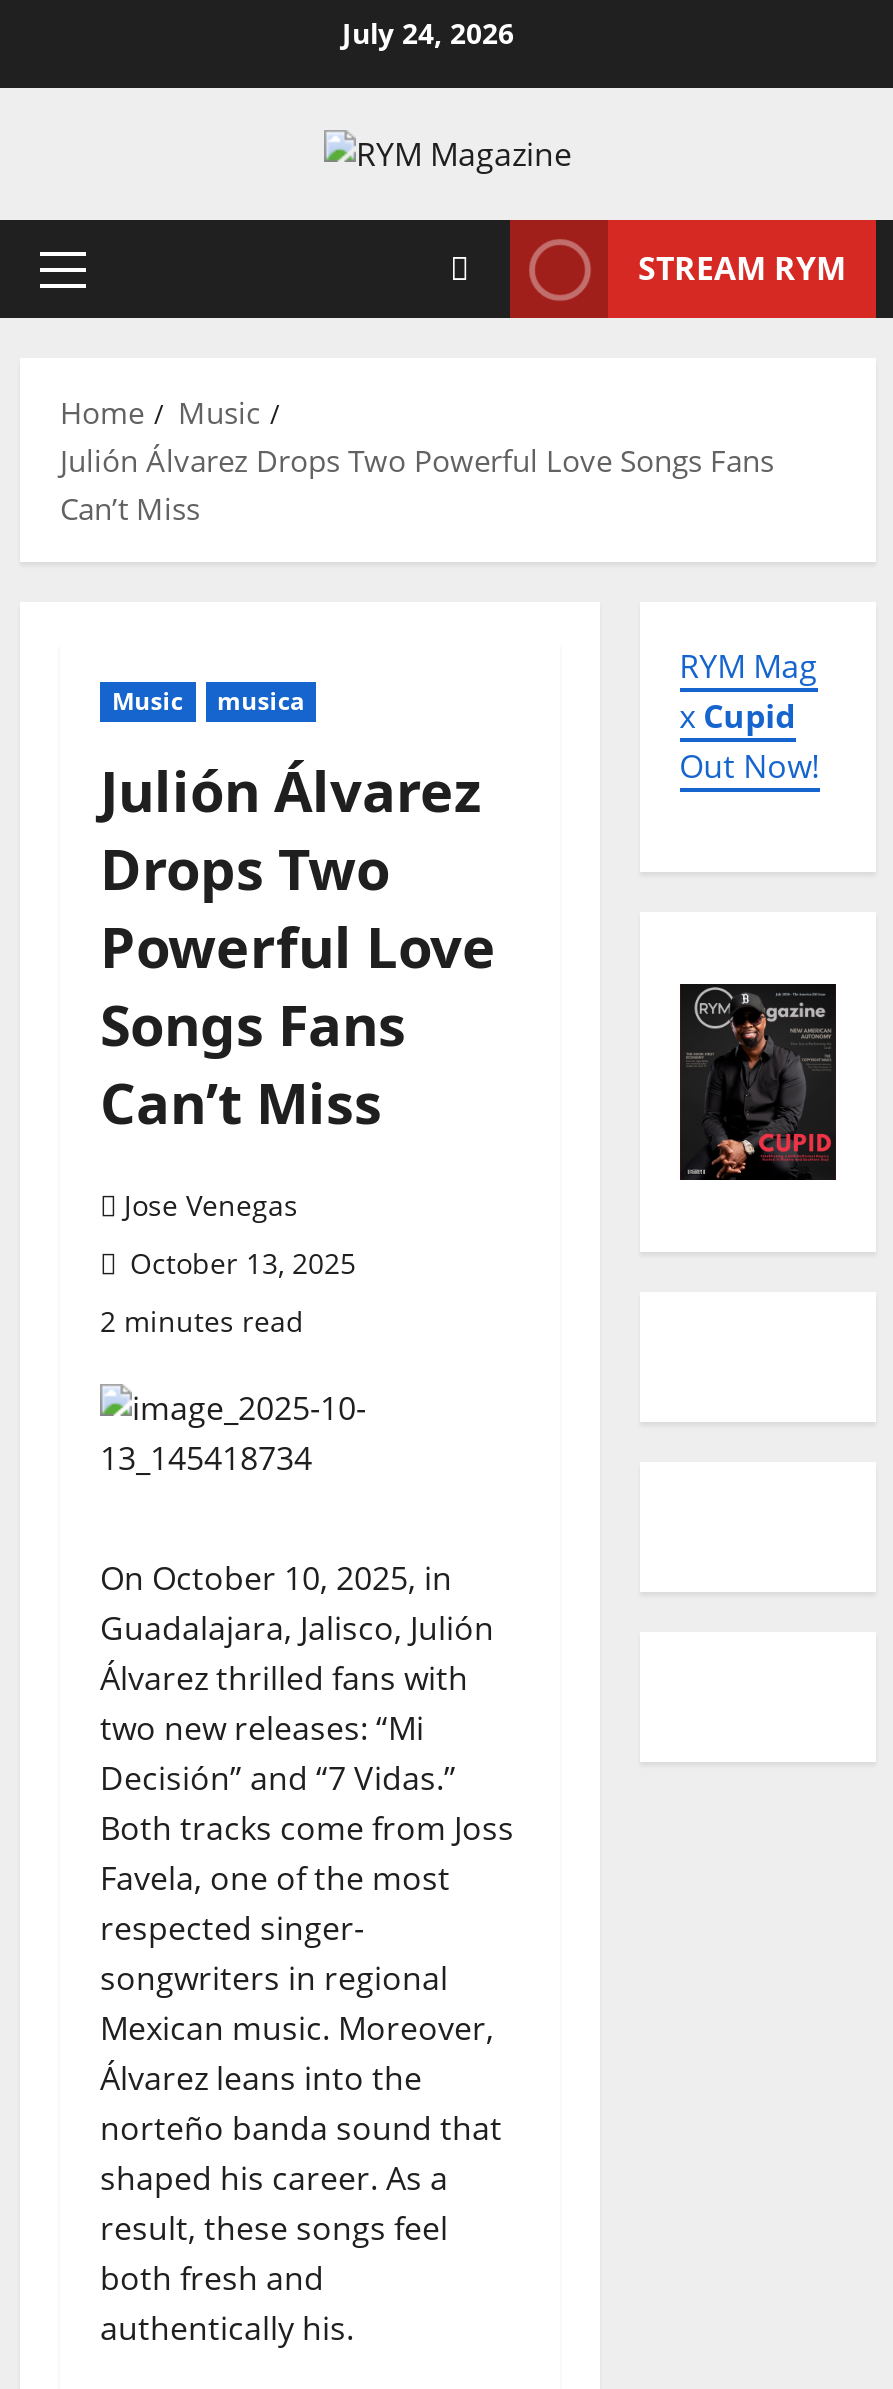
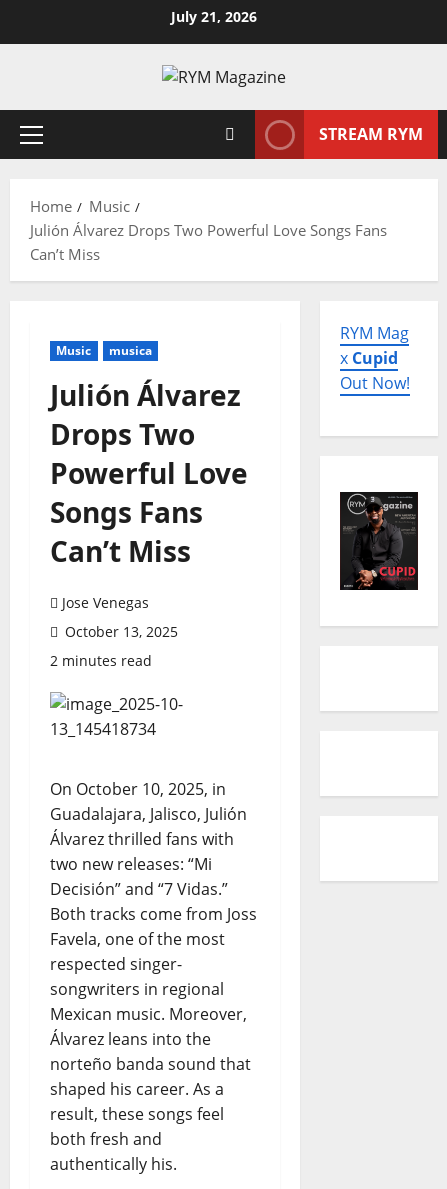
- July 24, 2026
+ July 21, 2026
